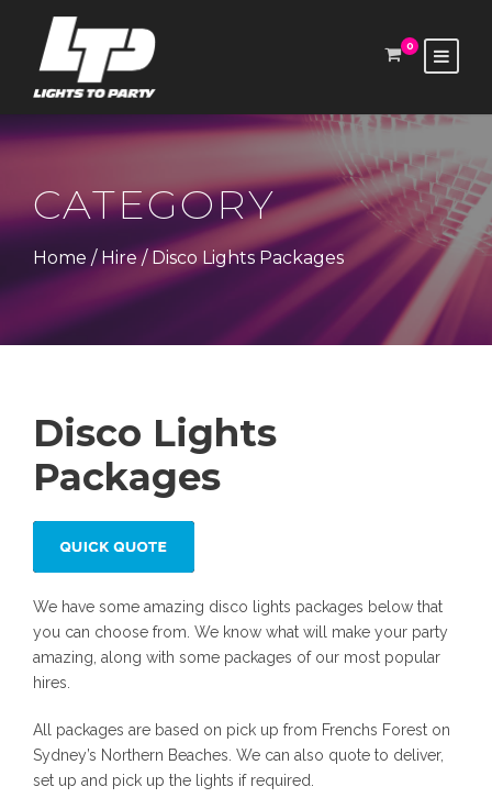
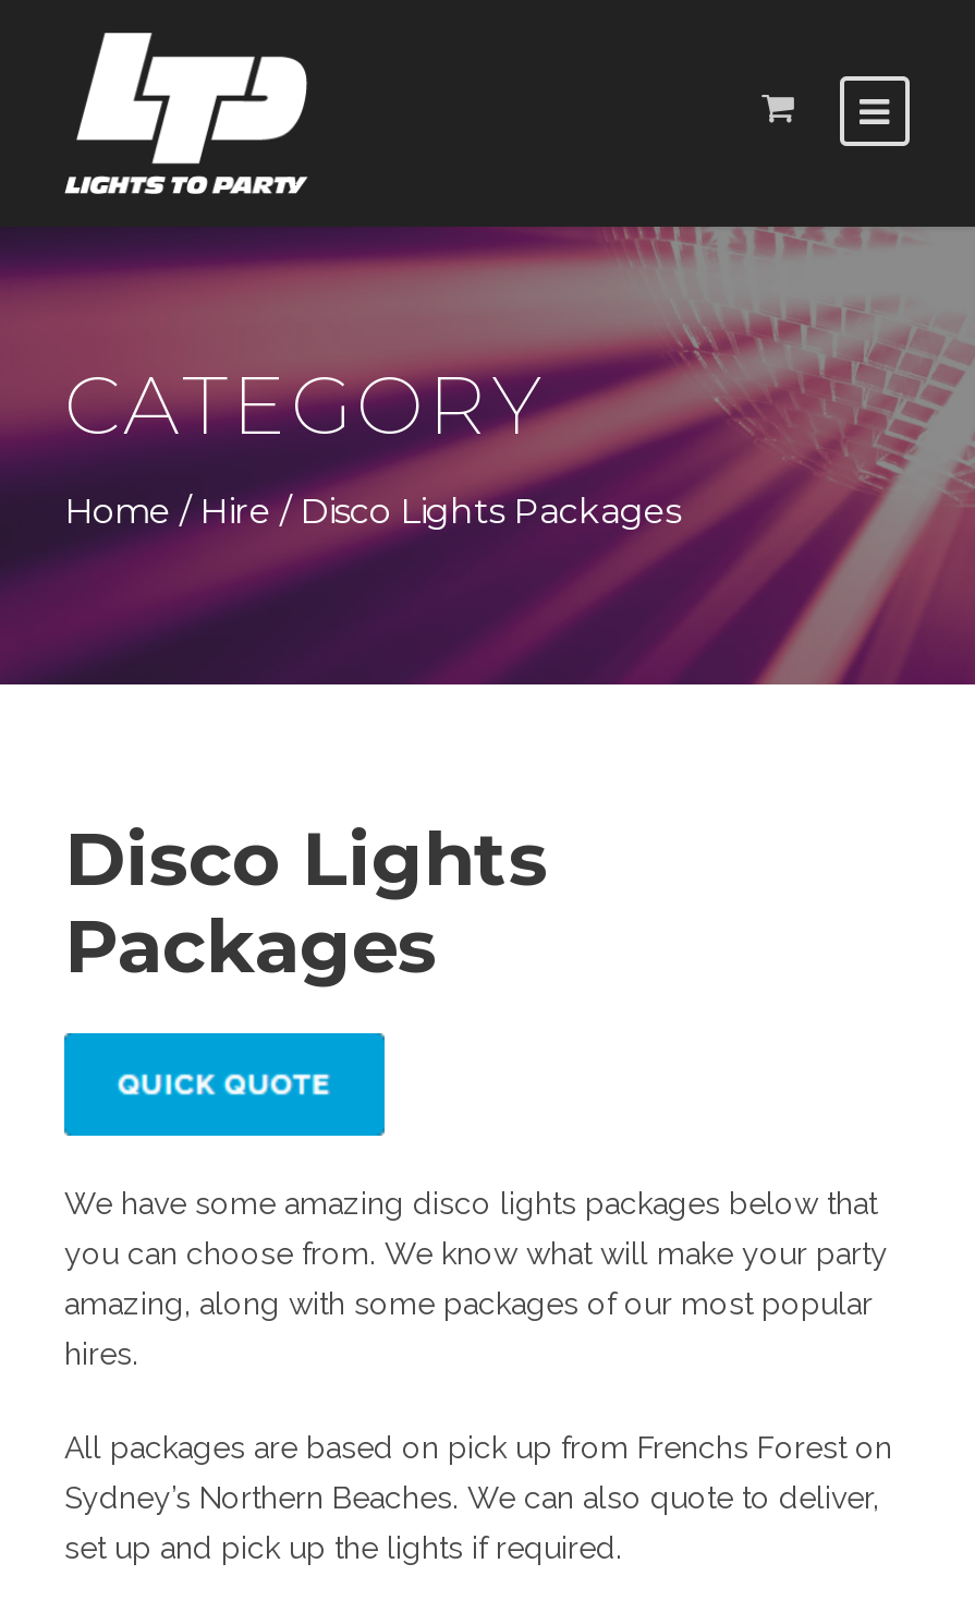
- 0
